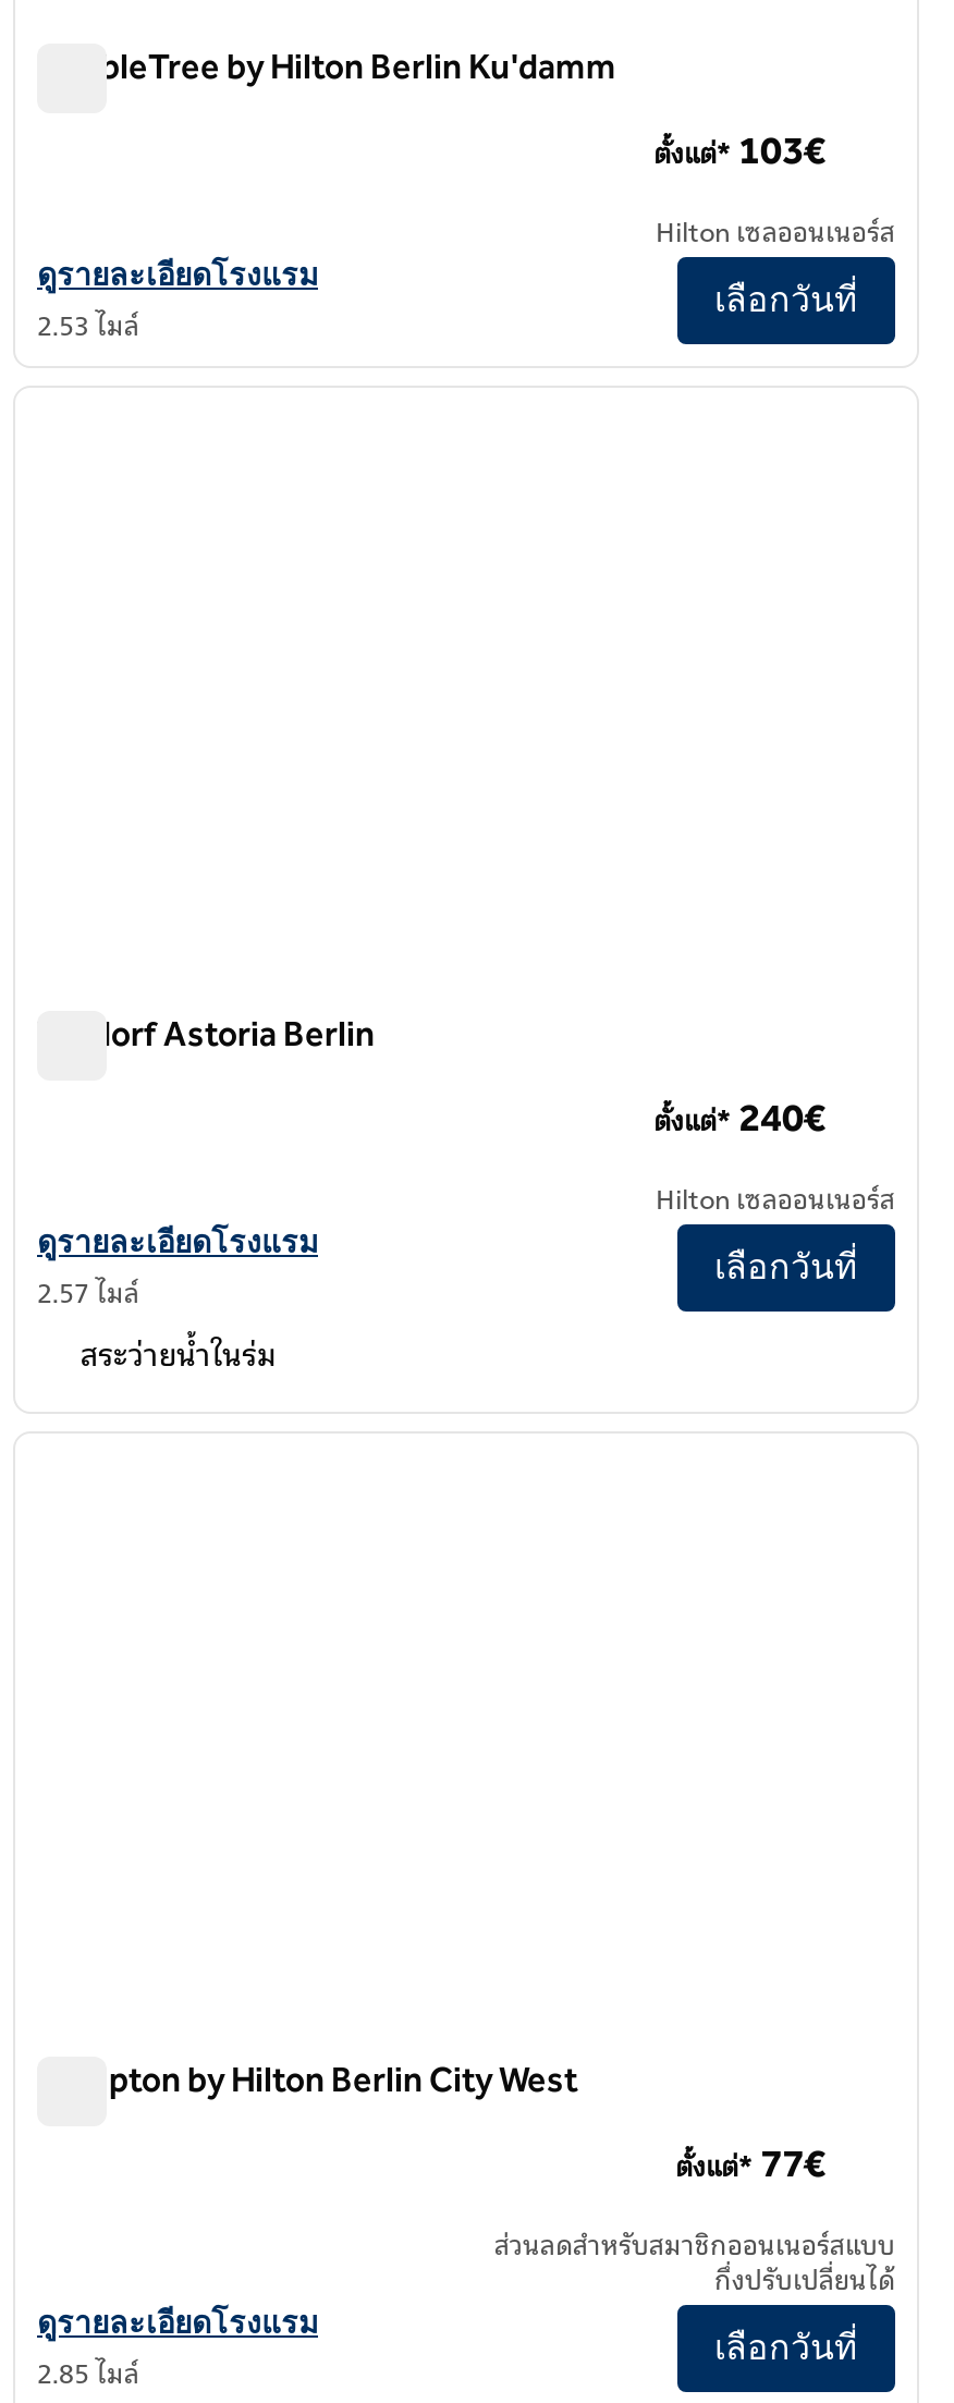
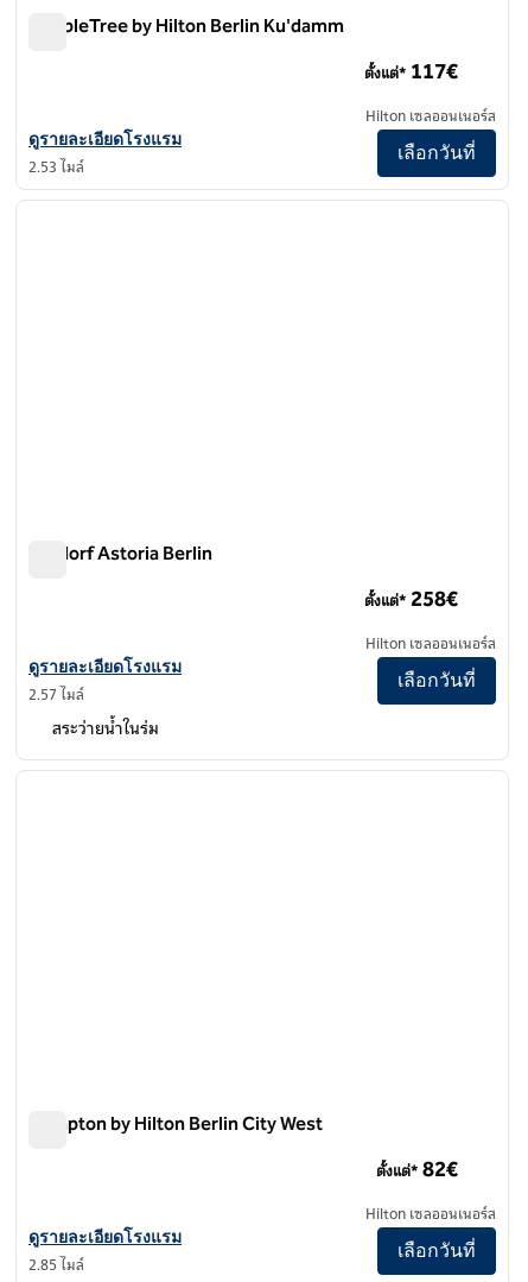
- ตั้งแต่* 103€
+ ตั้งแต่* 117€

- ตั้งแต่* 240€
+ ตั้งแต่* 258€

- ตั้งแต่* 77€
+ ตั้งแต่* 82€

- ส่วนลดสําหรับสมาชิกออนเนอร์สแบบ
- กึ่งปรับเปลี่ยนได้
+ Hilton เซลออนเนอร์ส
